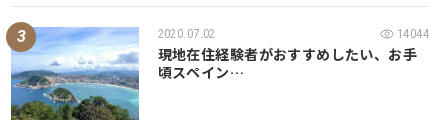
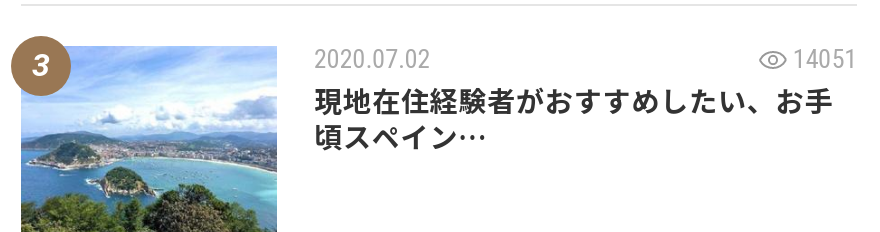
- 14044
+ 14051
